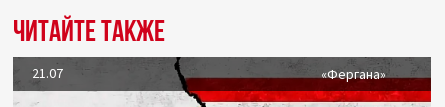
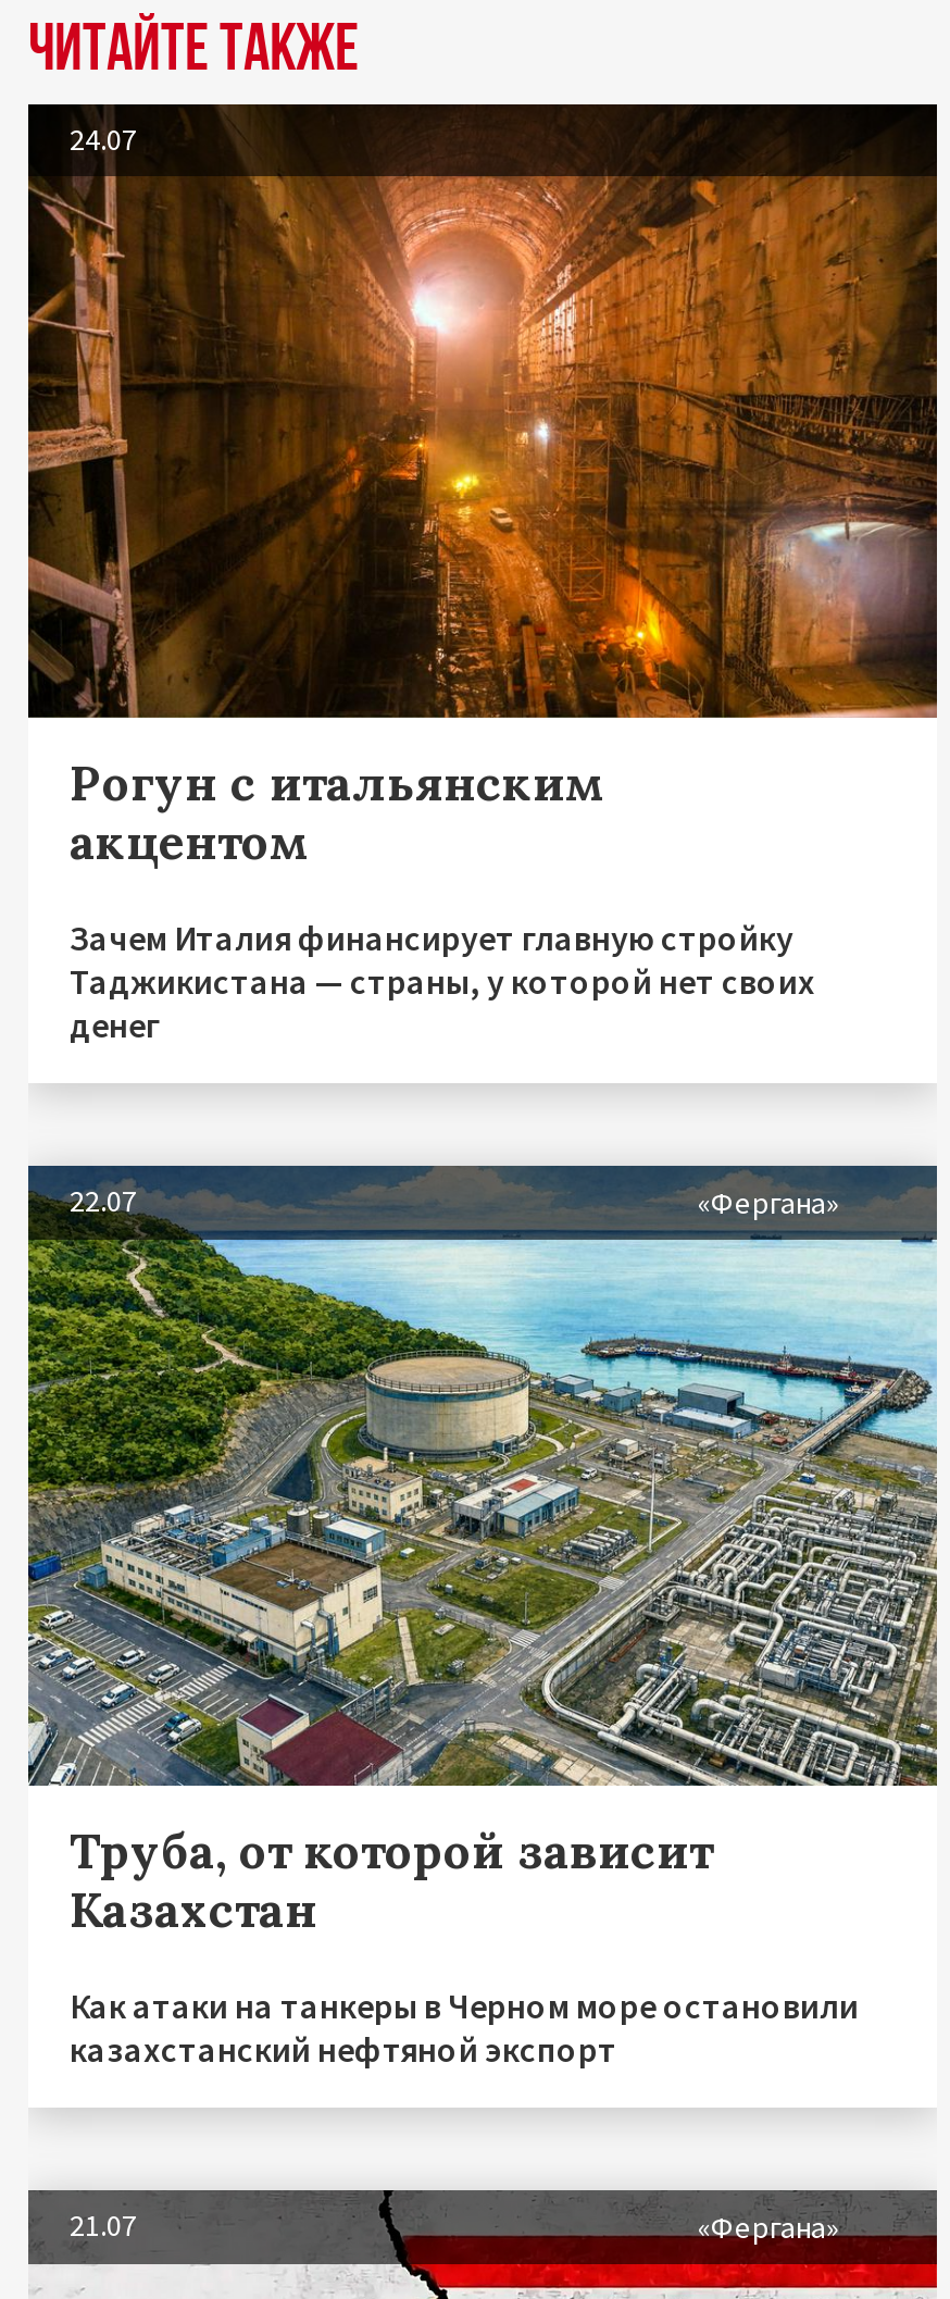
+ [image]
+ 24.07

+ [image]
+ 22.07
+ «Фергана»

+ Рогун с итальянским
+ акцентом
+ Зачем Италия финансирует главную стройку
+ Таджикистана — страны, у которой нет своих
+ денег

+ Труба, от которой зависит
+ Казахстан
+ Как атаки на танкеры в Черном море остановили
+ казахстанский нефтяной экспорт
